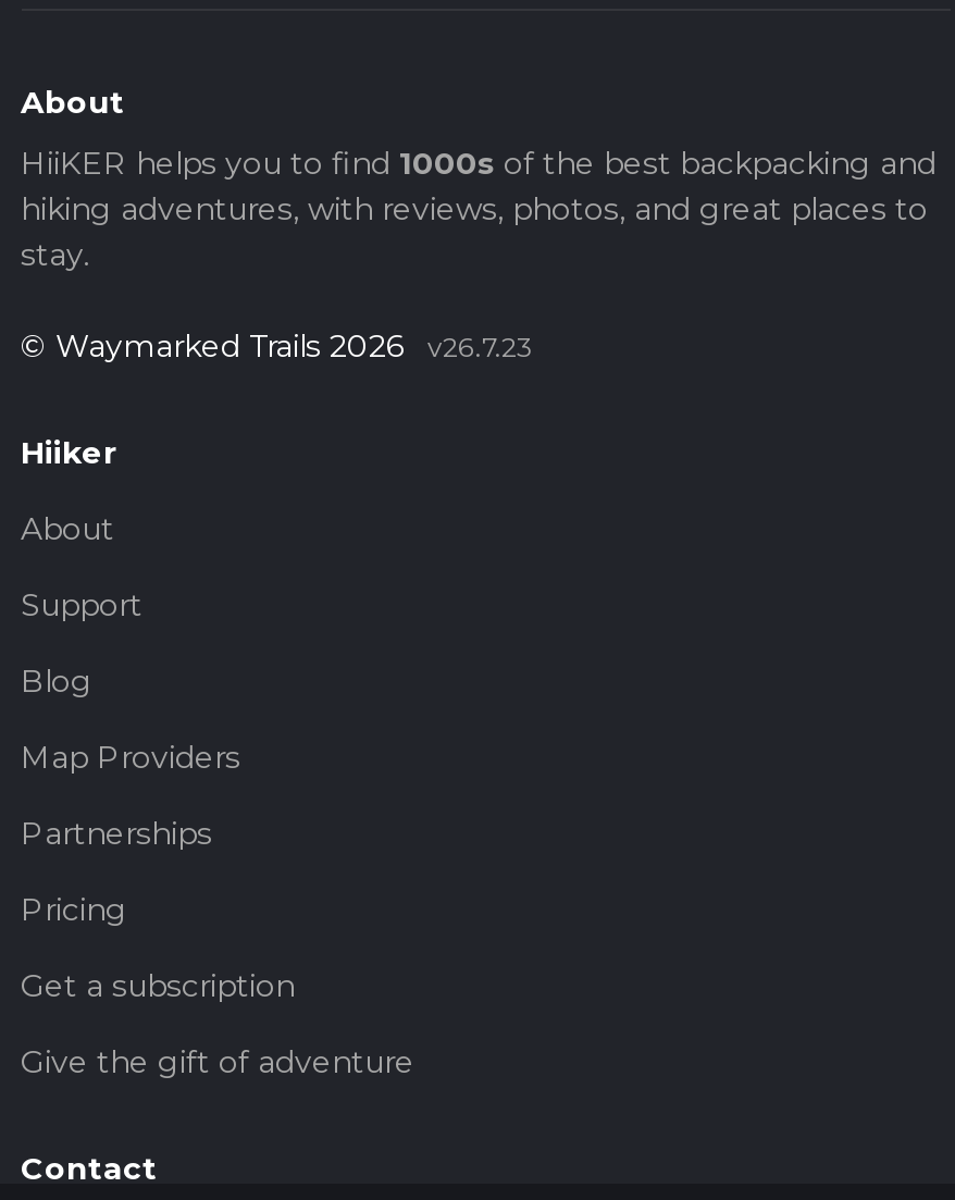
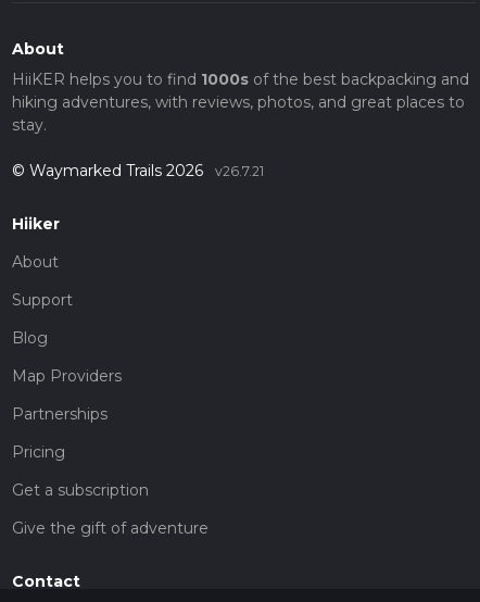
- © Waymarked Trails 2026 v26.7.23
+ © Waymarked Trails 2026 v26.7.21
